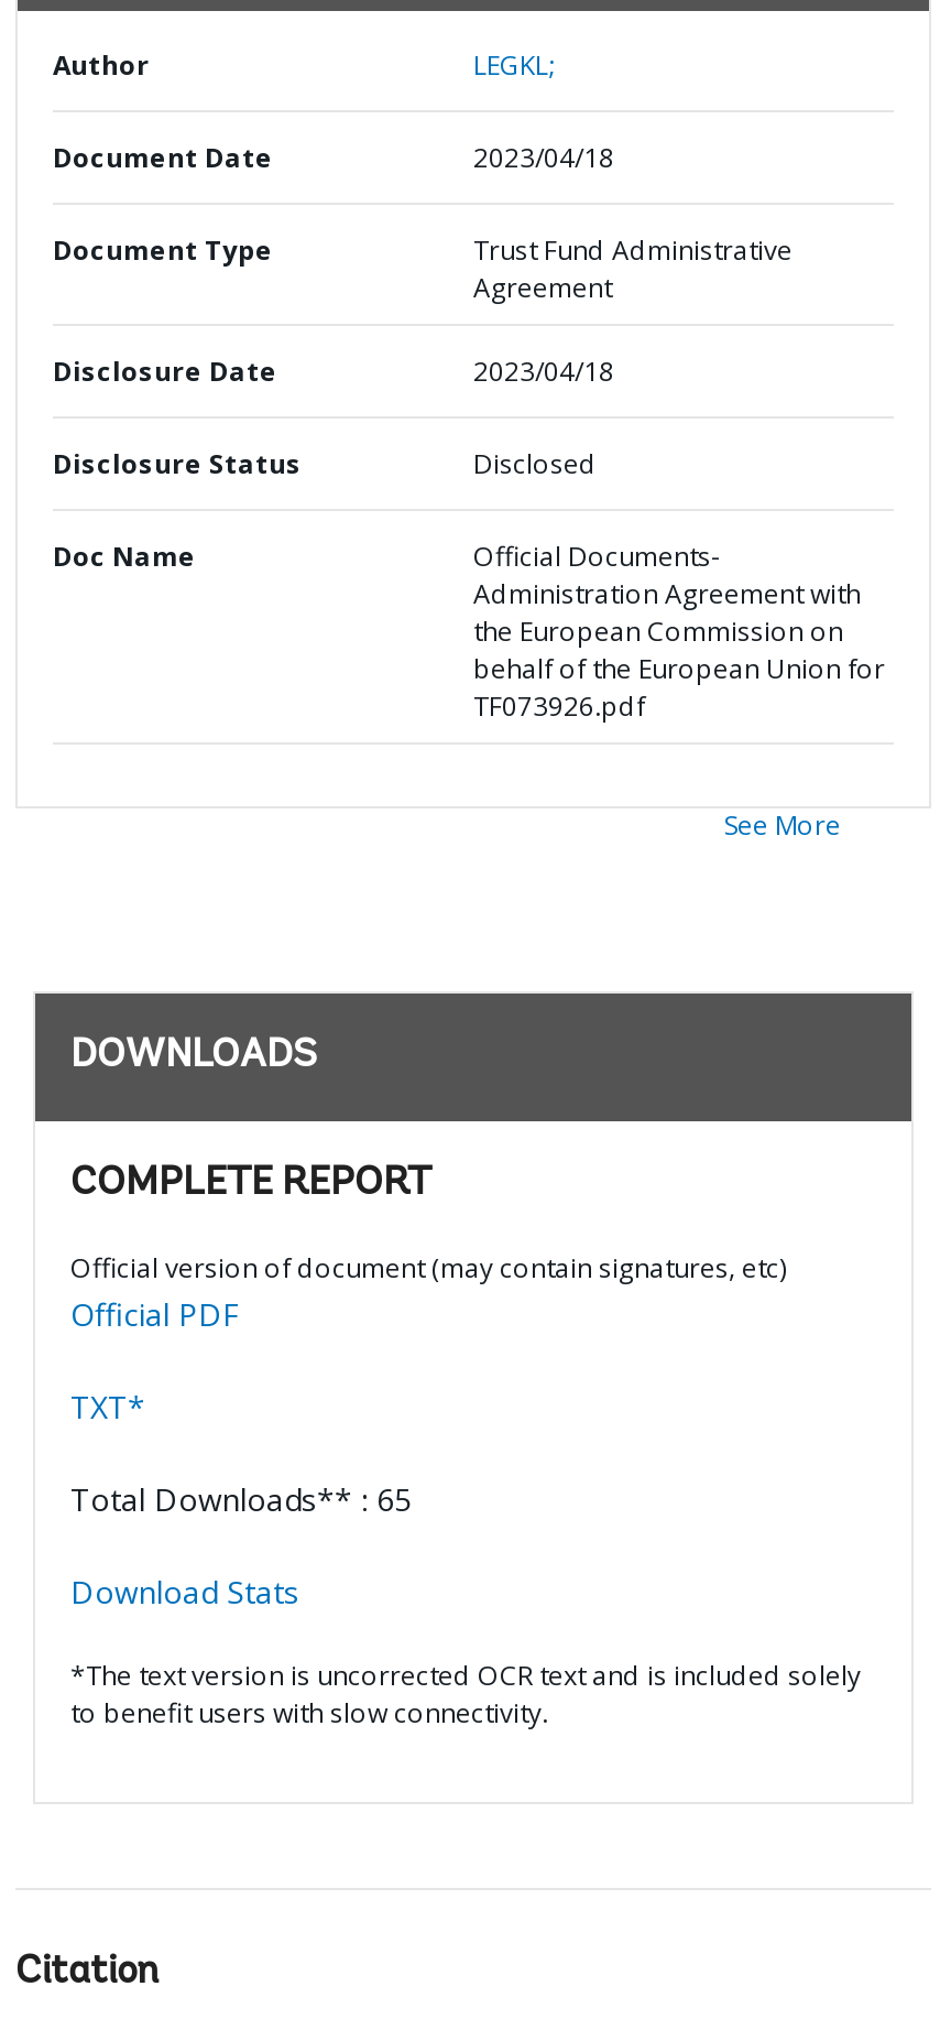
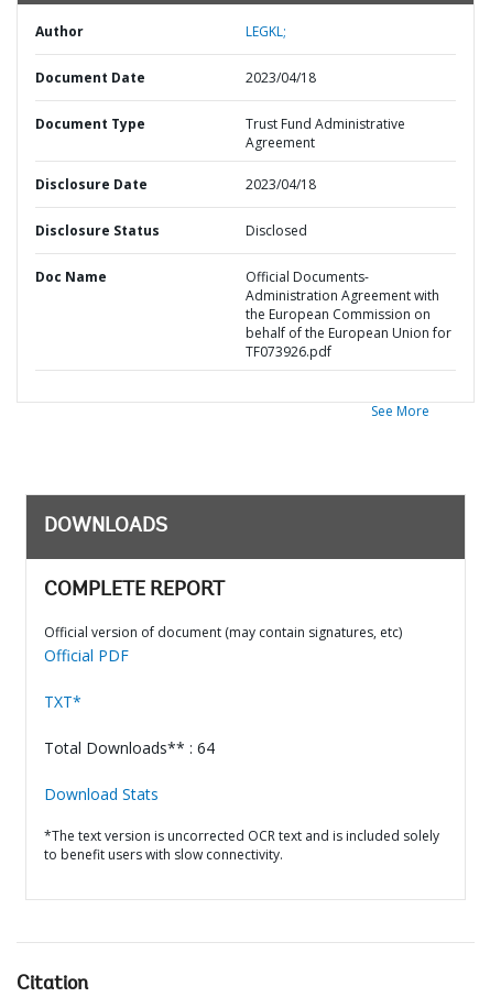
- Total Downloads** : 65
+ Total Downloads** : 64
